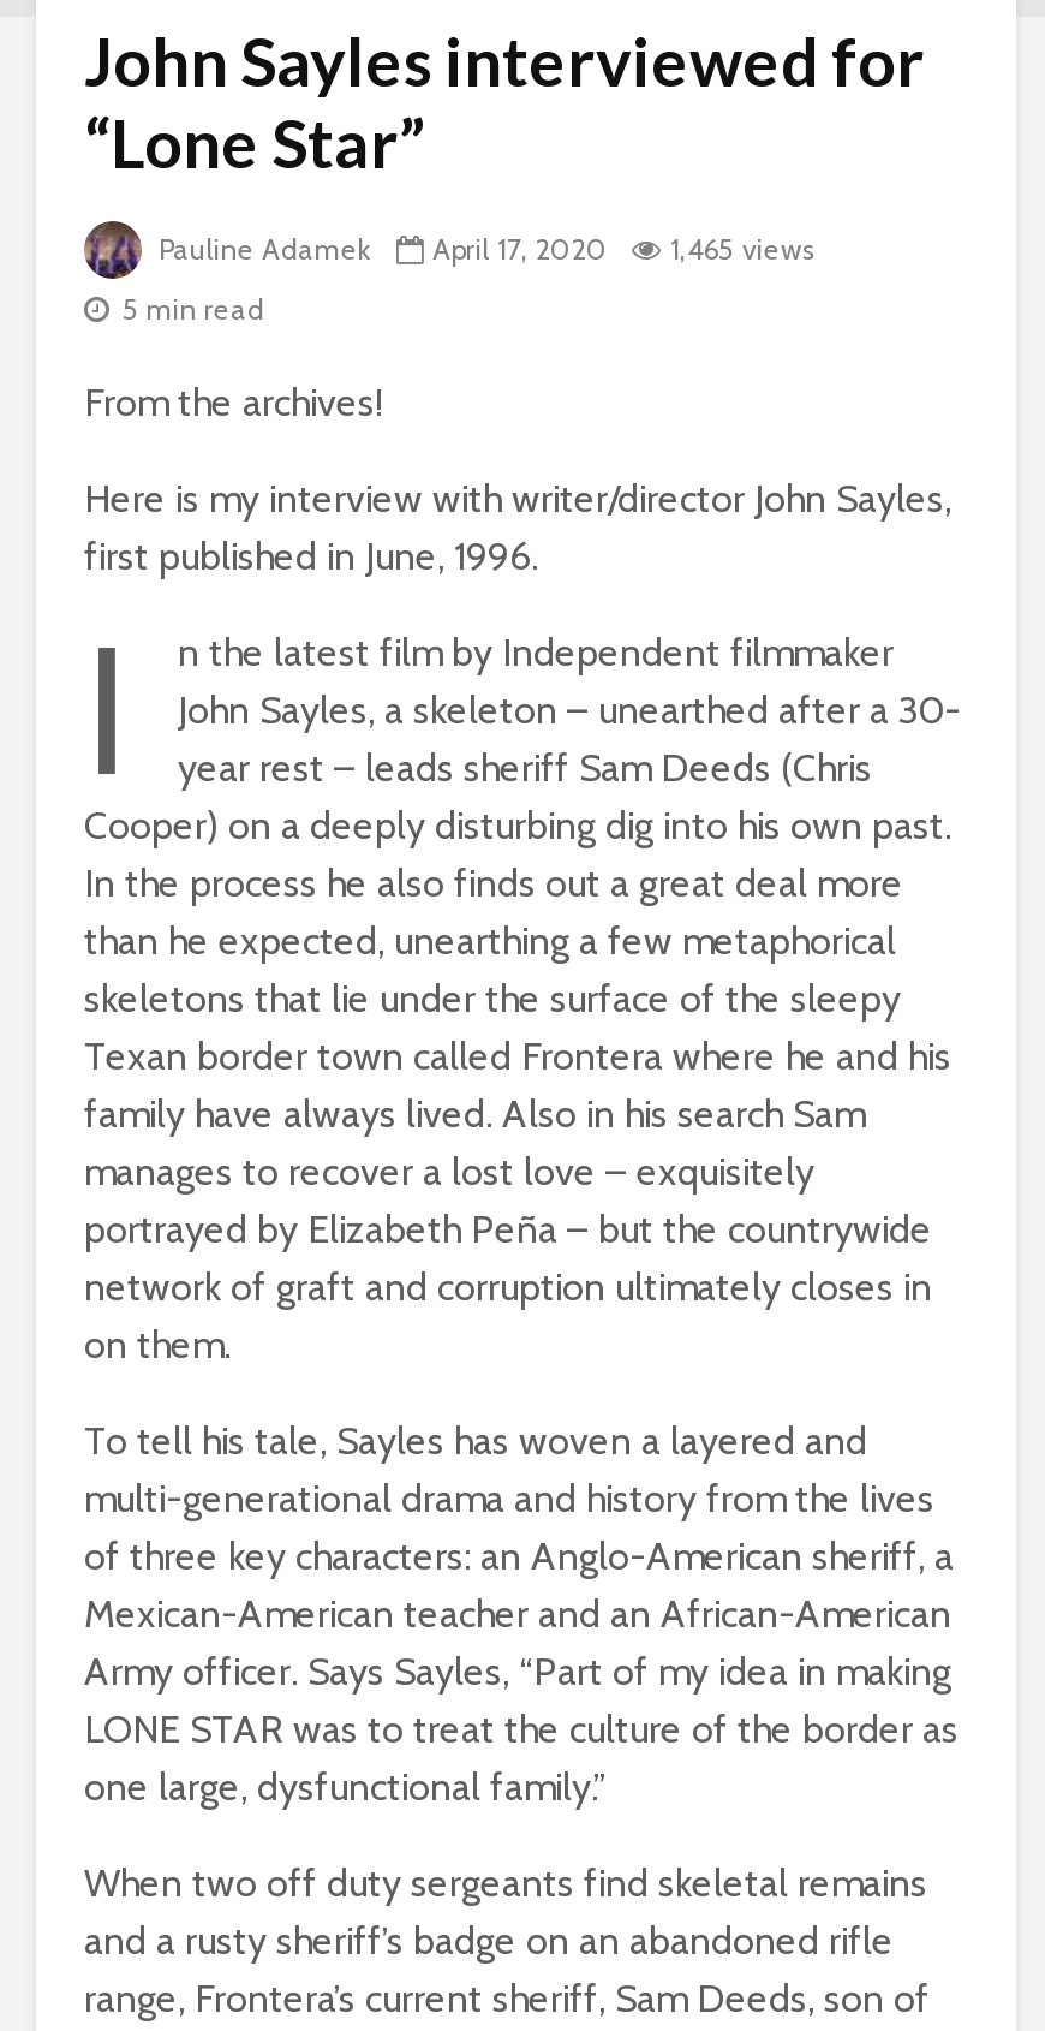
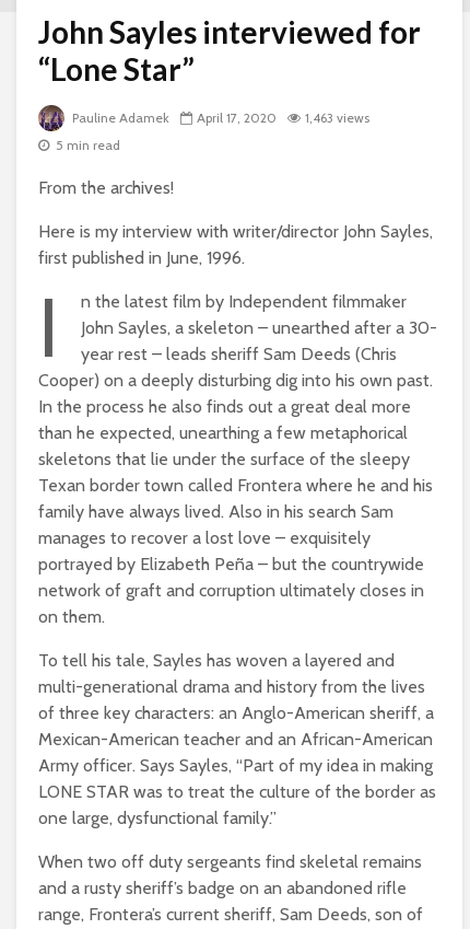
- Pauline Adamek April 17, 2020 1,465 views
+ Pauline Adamek April 17, 2020 1,463 views
